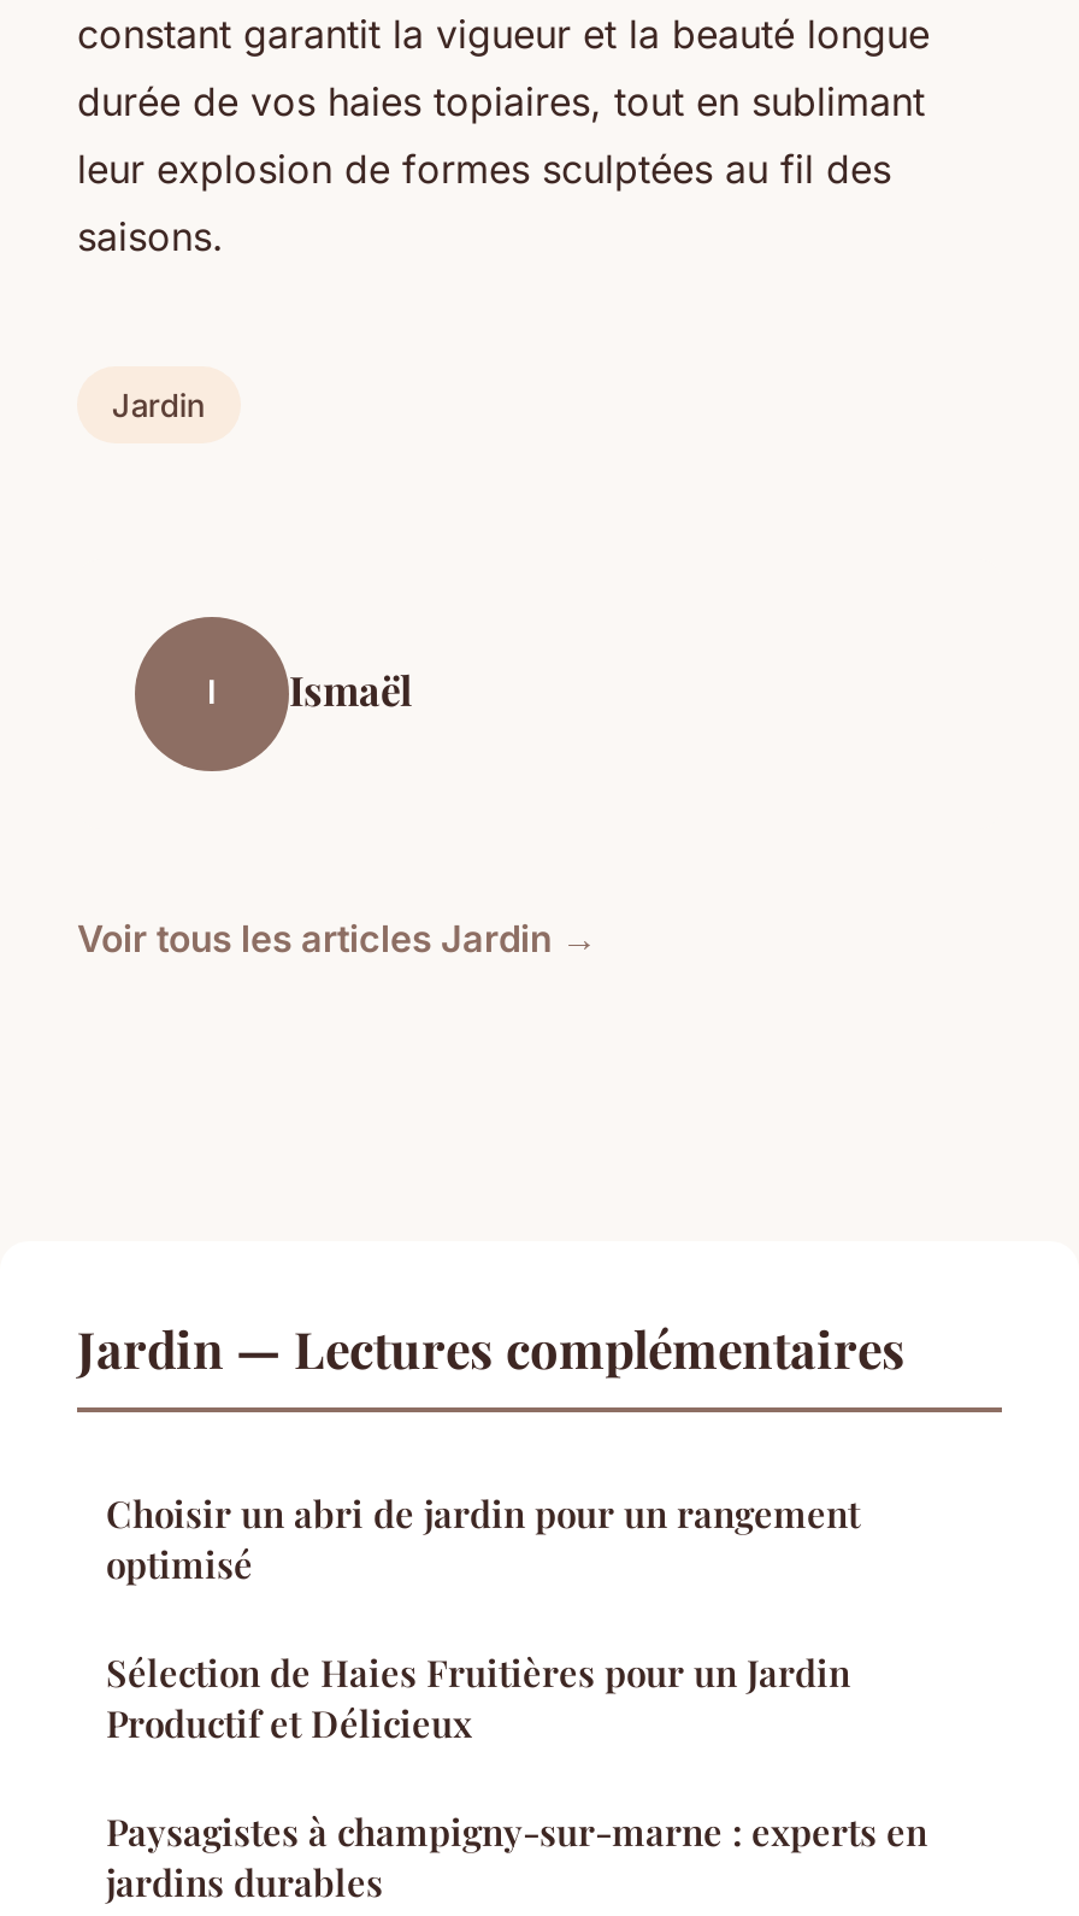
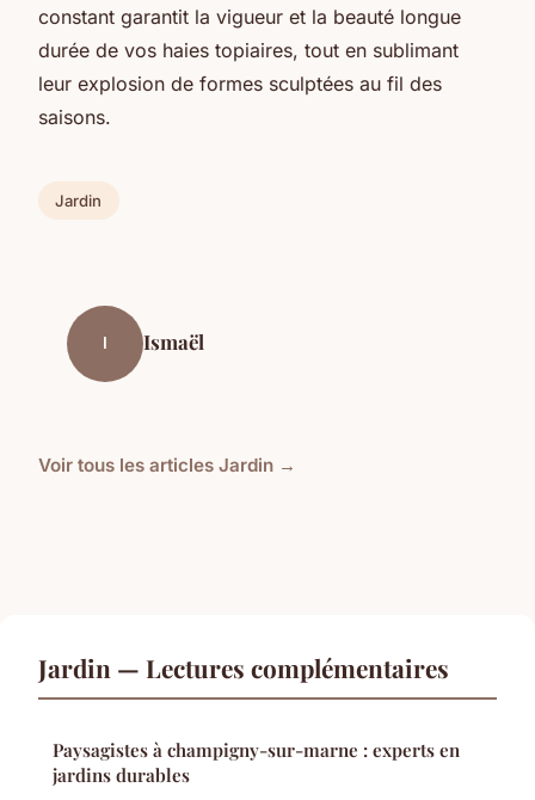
- Choisir un abri de jardin pour un rangement
- optimisé
- Sélection de Haies Fruitières pour un Jardin
- Productif et Délicieux
